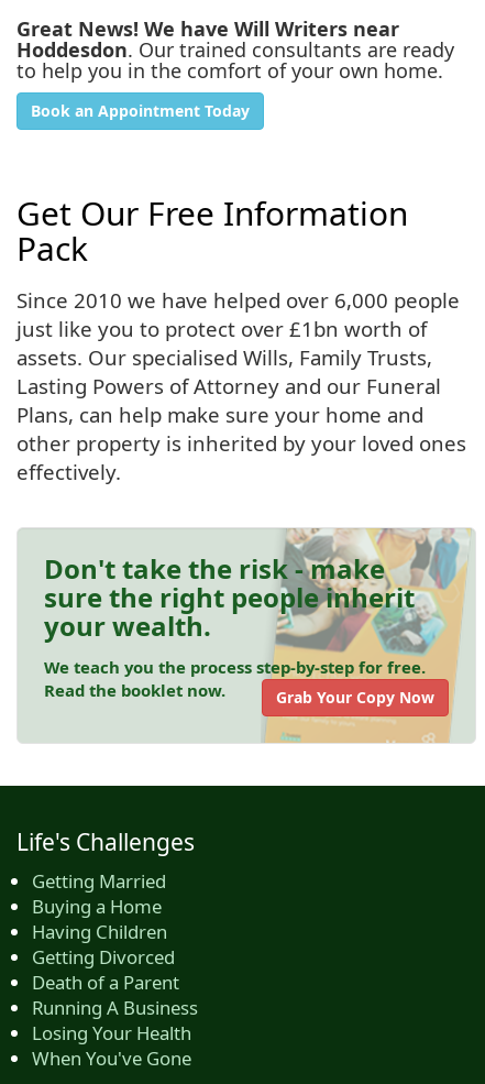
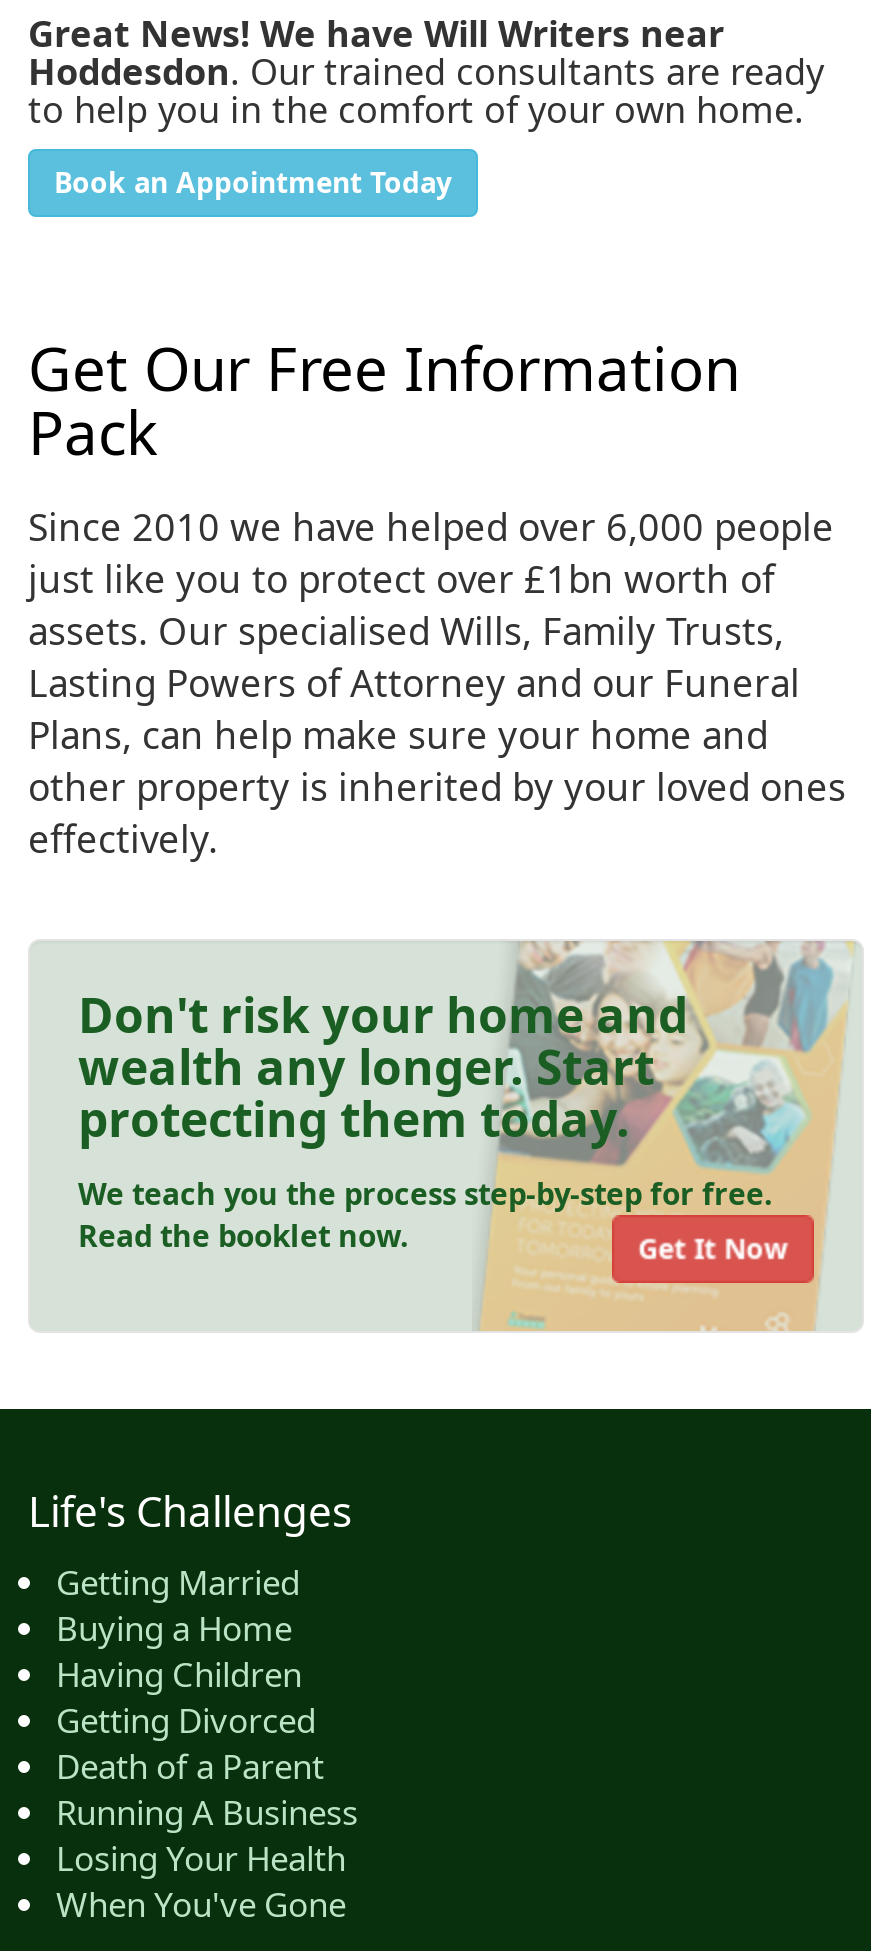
- Don't take the risk - make
- sure the right people inherit
- your wealth.
+ Don't risk your home and
+ wealth any longer. Start
+ protecting them today.

- Grab Your Copy Now
+ Get It Now
